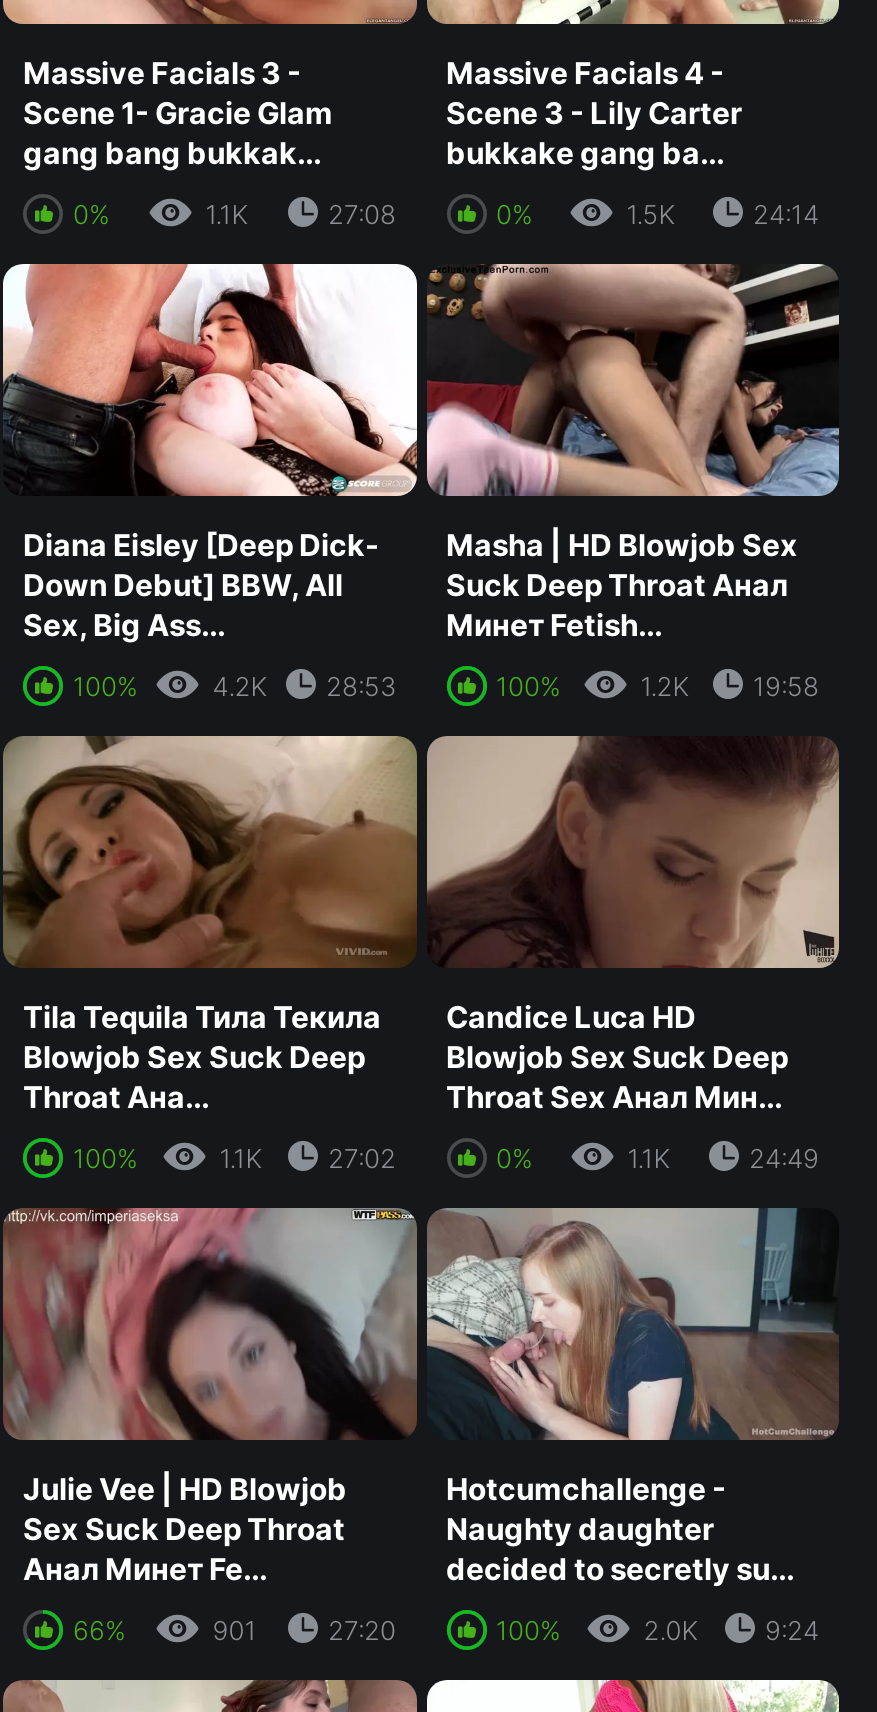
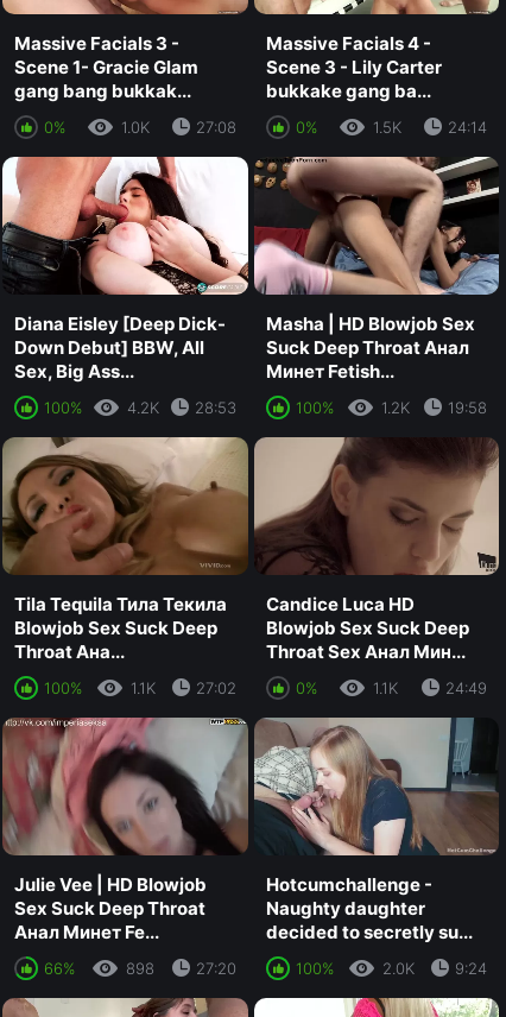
- 1.1K
+ 1.0K

- 901
+ 898
